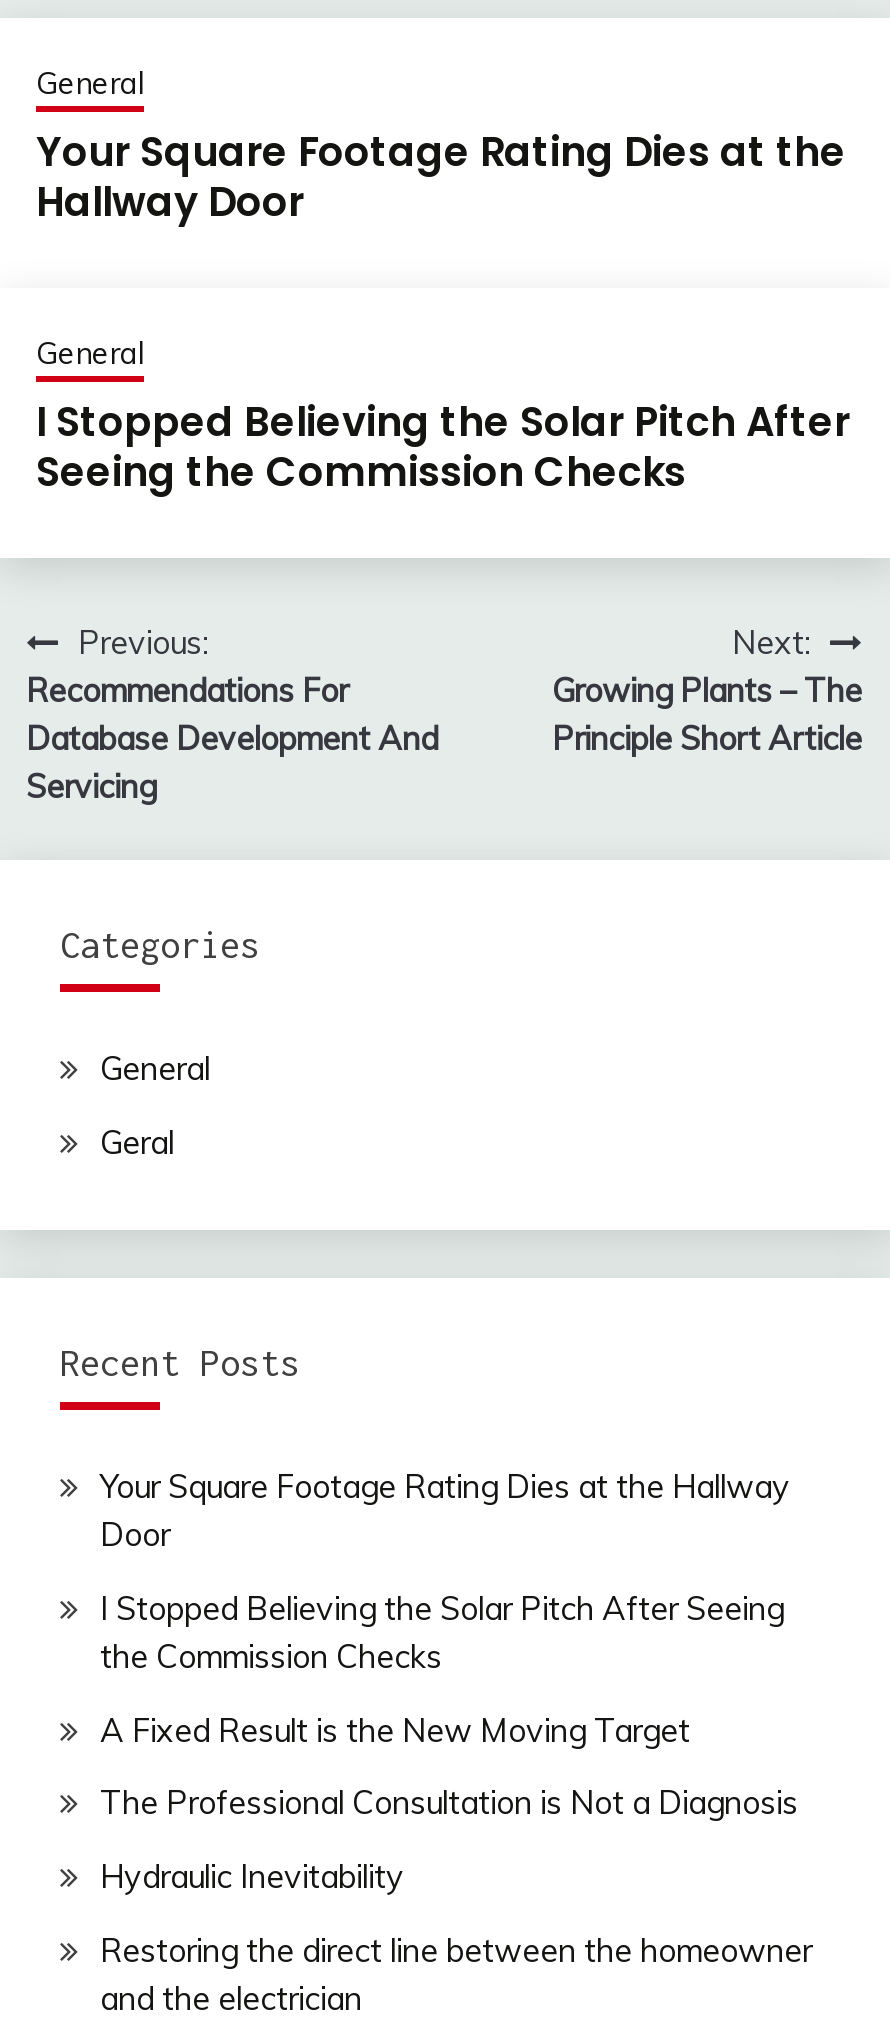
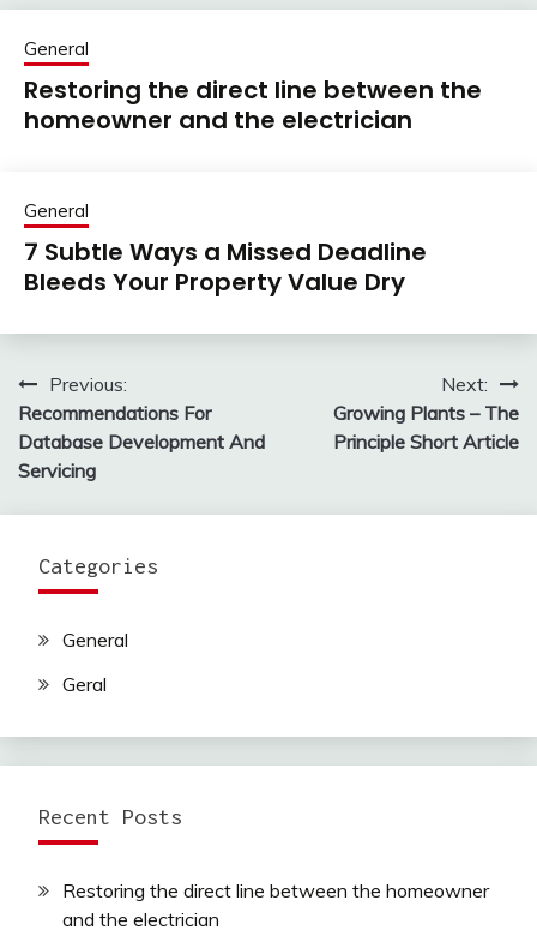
- Your Square Footage Rating Dies at the
- Hallway Door
+ Restoring the direct line between the
+ homeowner and the electrician

- I Stopped Believing the Solar Pitch After
- Seeing the Commission Checks
+ 7 Subtle Ways a Missed Deadline
+ Bleeds Your Property Value Dry

- Your Square Footage Rating Dies at the Hallway
- Door
- I Stopped Believing the Solar Pitch After Seeing
- the Commission Checks
- A Fixed Result is the New Moving Target
- The Professional Consultation is Not a Diagnosis
- Hydraulic Inevitability
